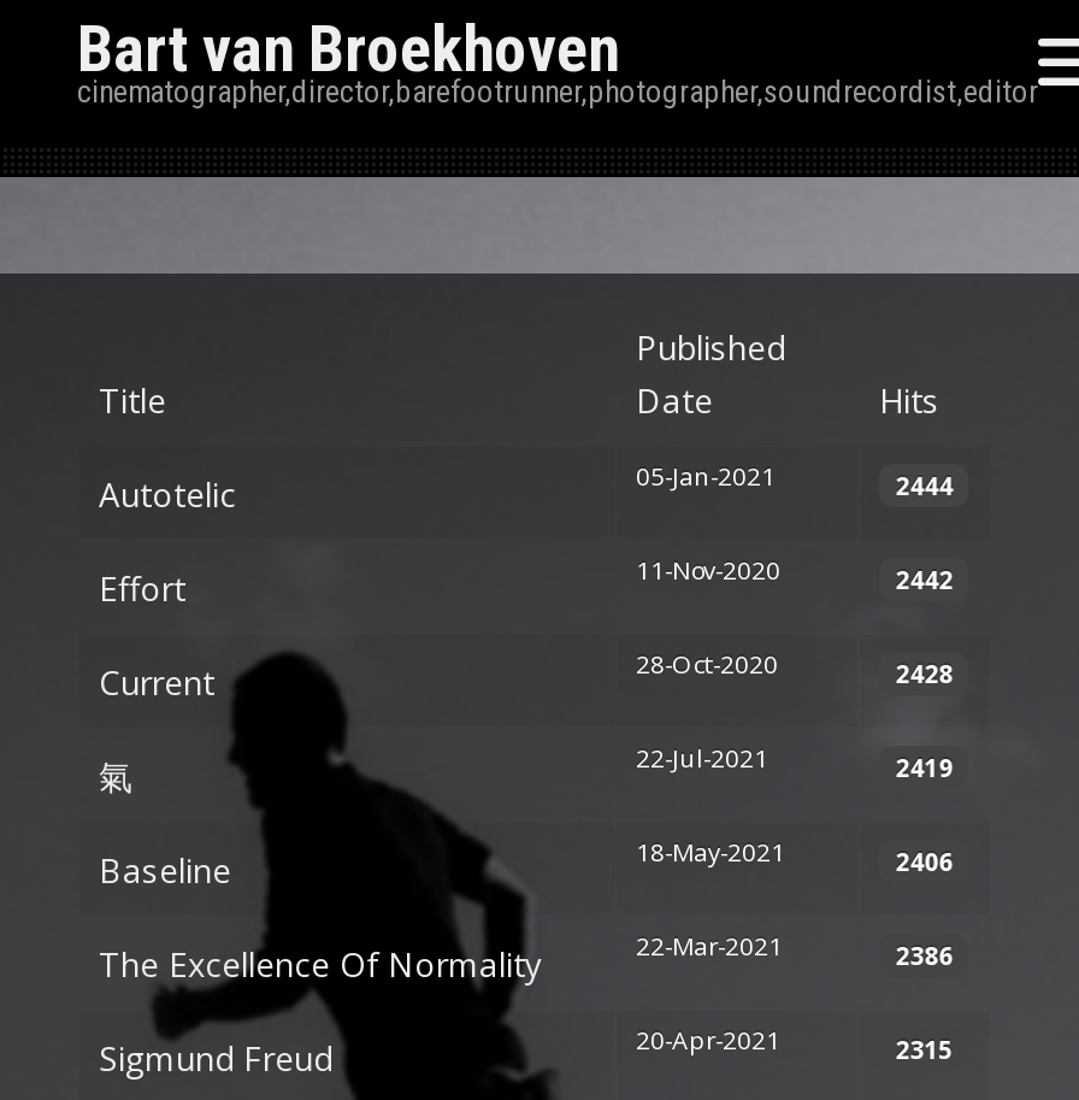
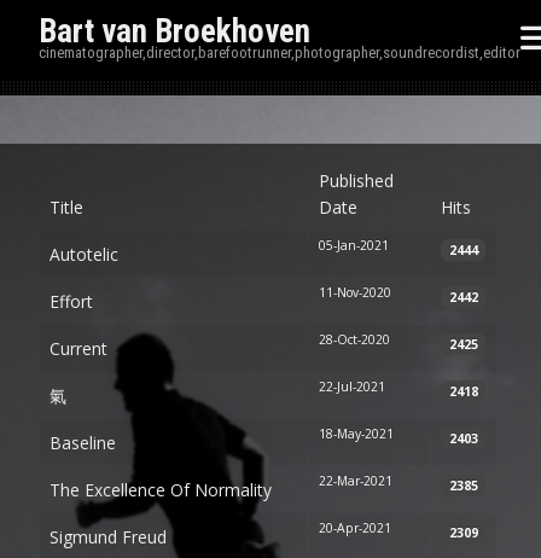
- 2428
+ 2425

- 2419
+ 2418

- 2406
+ 2403

- 2386
+ 2385

- 2315
+ 2309
